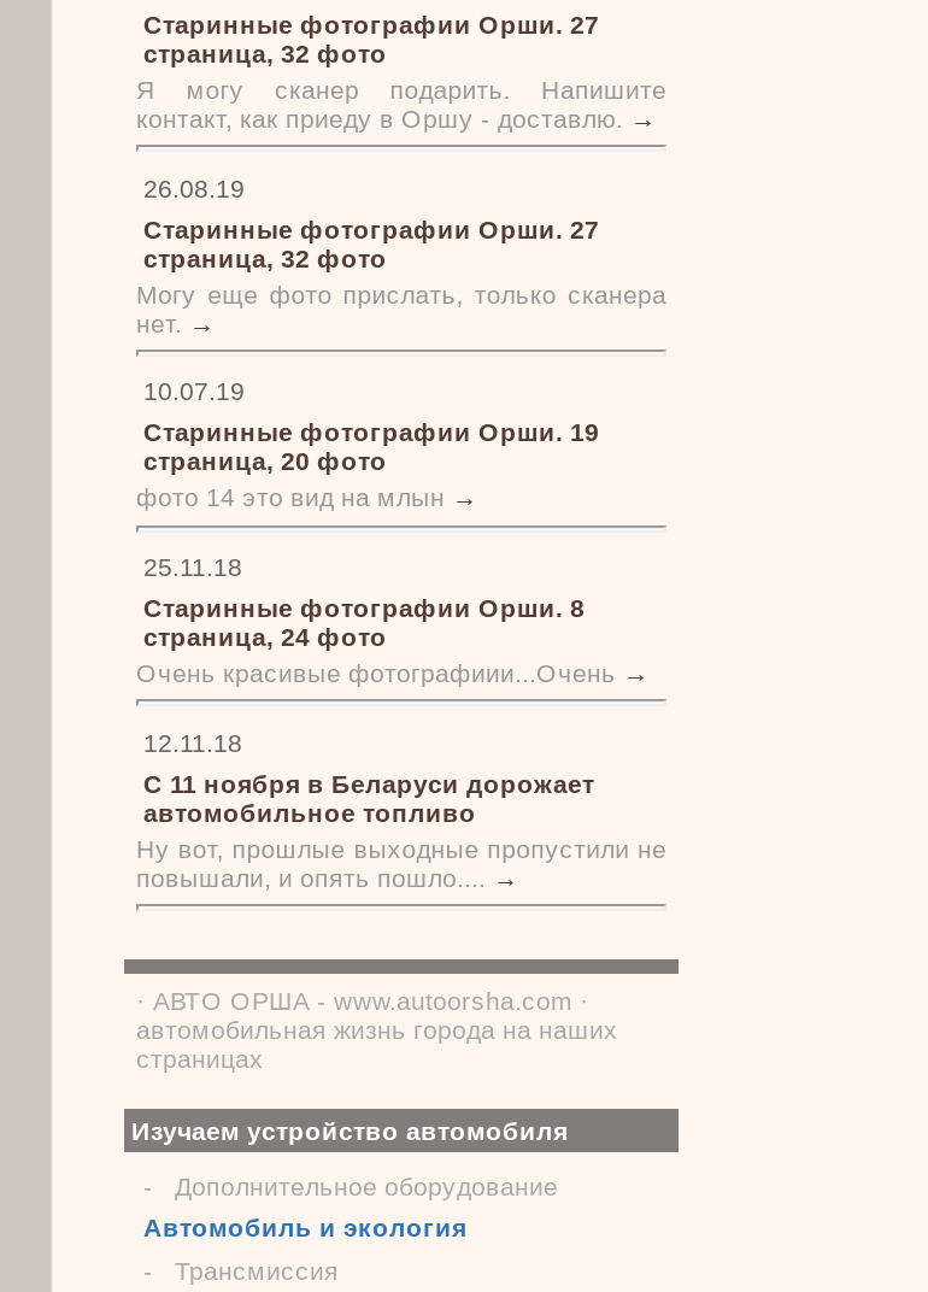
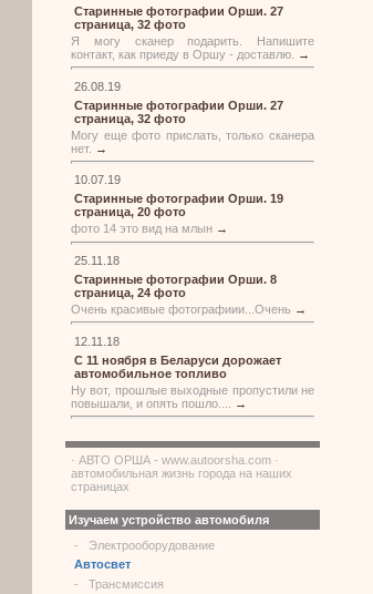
- Дополнительное оборудование
- Автомобиль и экология
+ Электрооборудование
+ Автосвет
